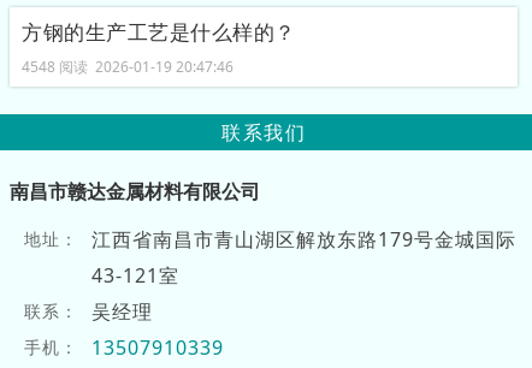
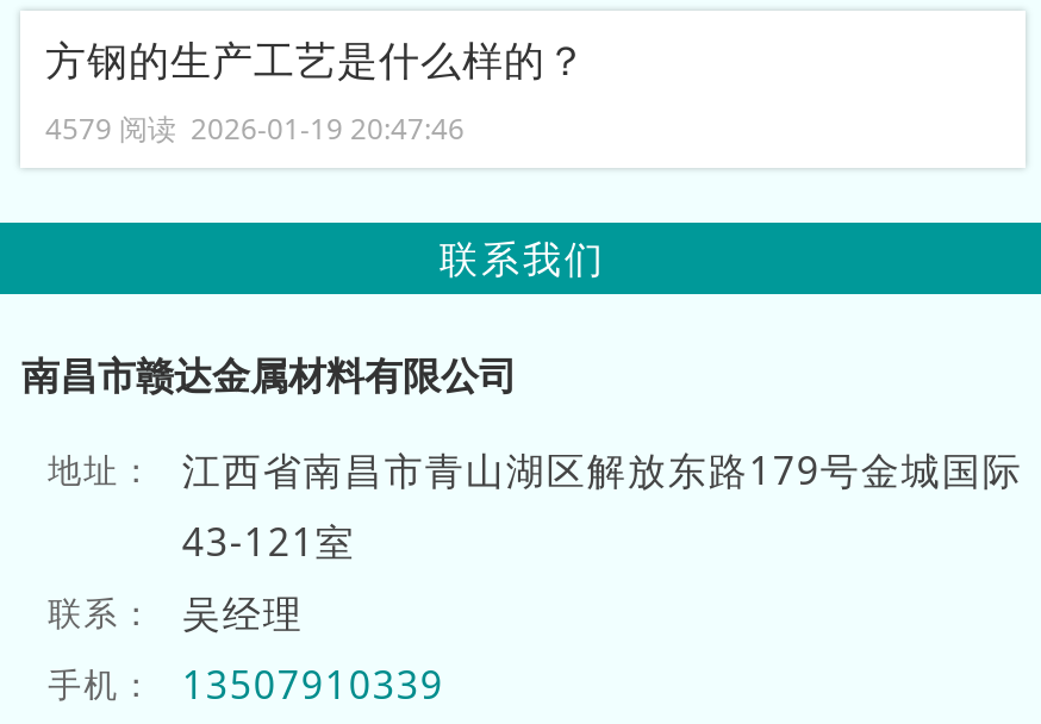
- 4548 阅读 2026-01-19 20:47:46
+ 4579 阅读 2026-01-19 20:47:46
